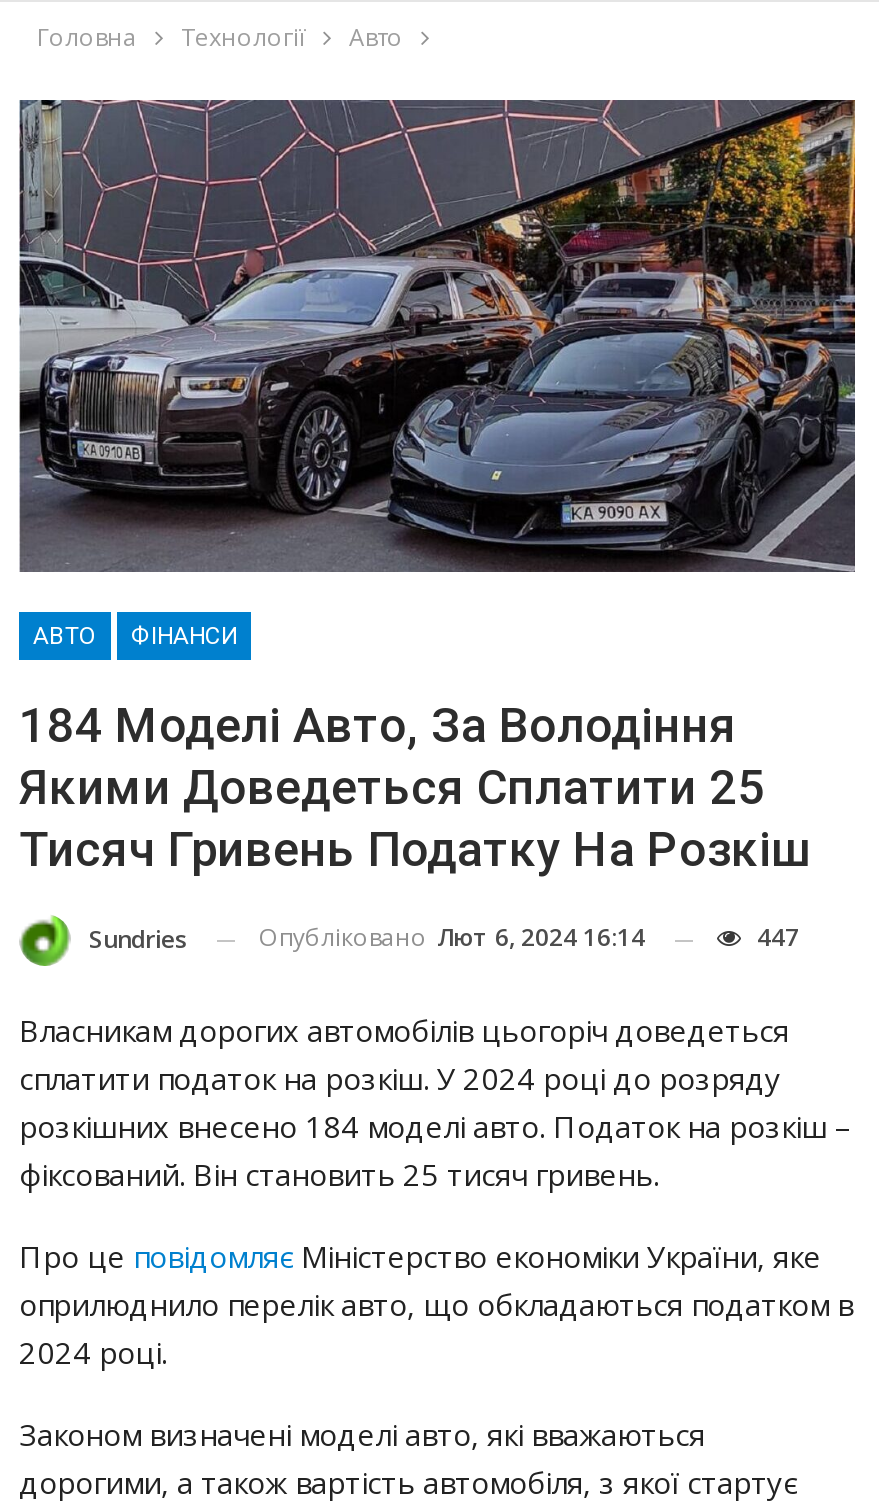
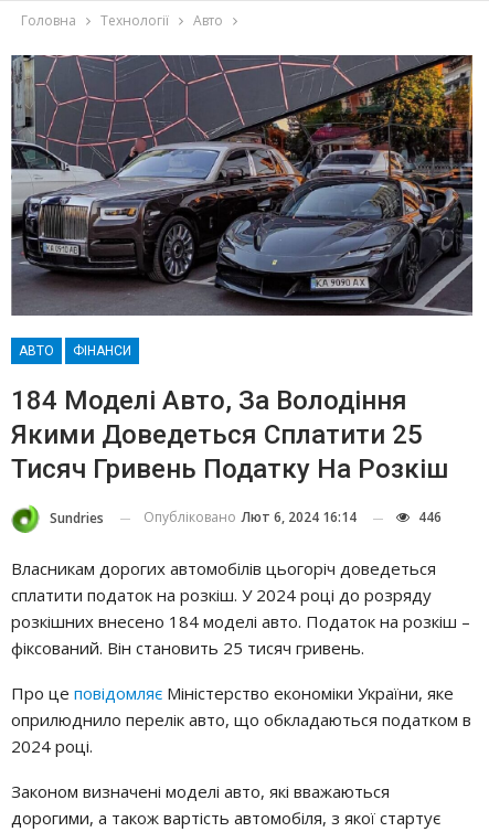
- 447
+ 446
